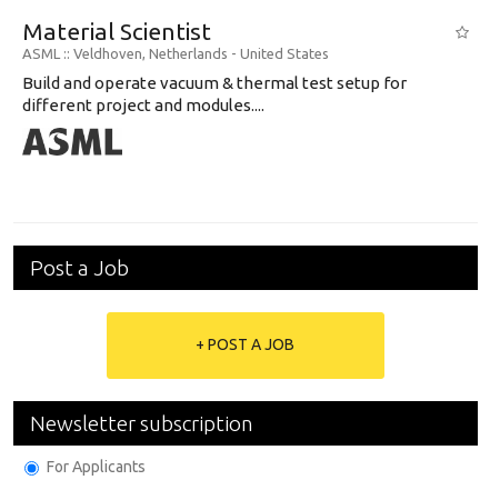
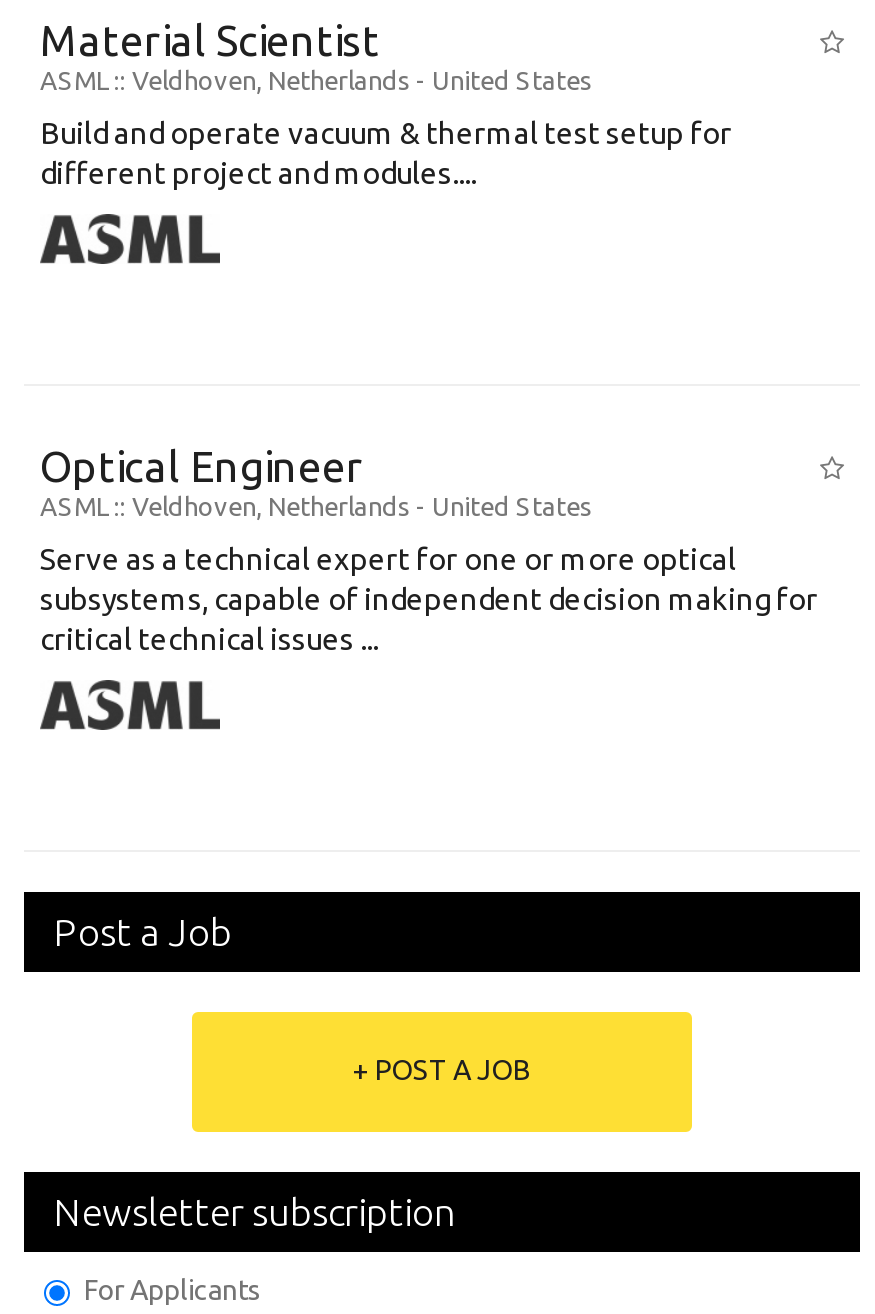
+ Optical Engineer
+ ASML :: Veldhoven, Netherlands - United States
+ Serve as a technical expert for one or more optical
+ subsystems, capable of independent decision making for
+ critical technical issues ...
